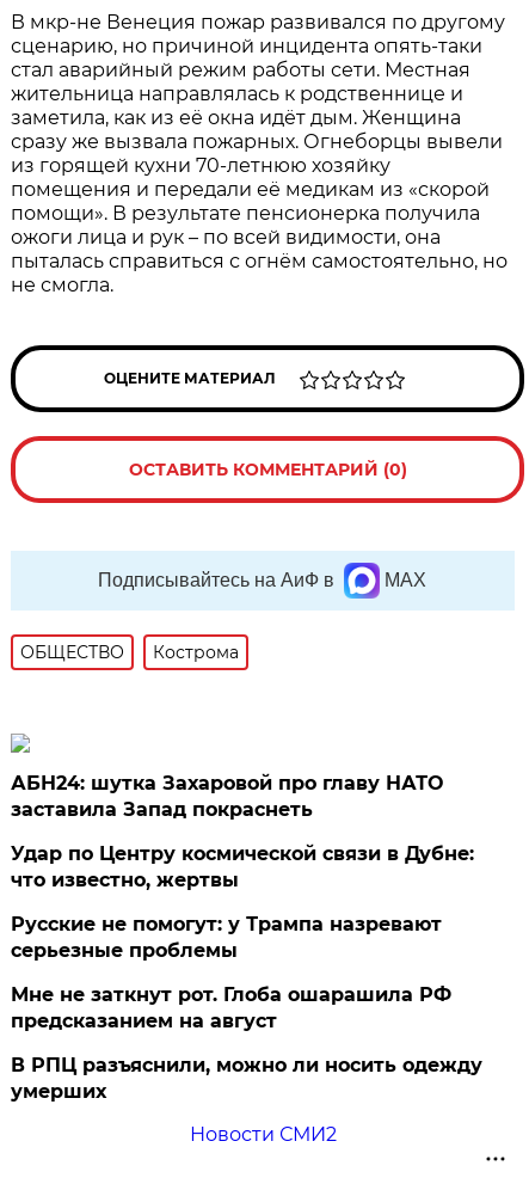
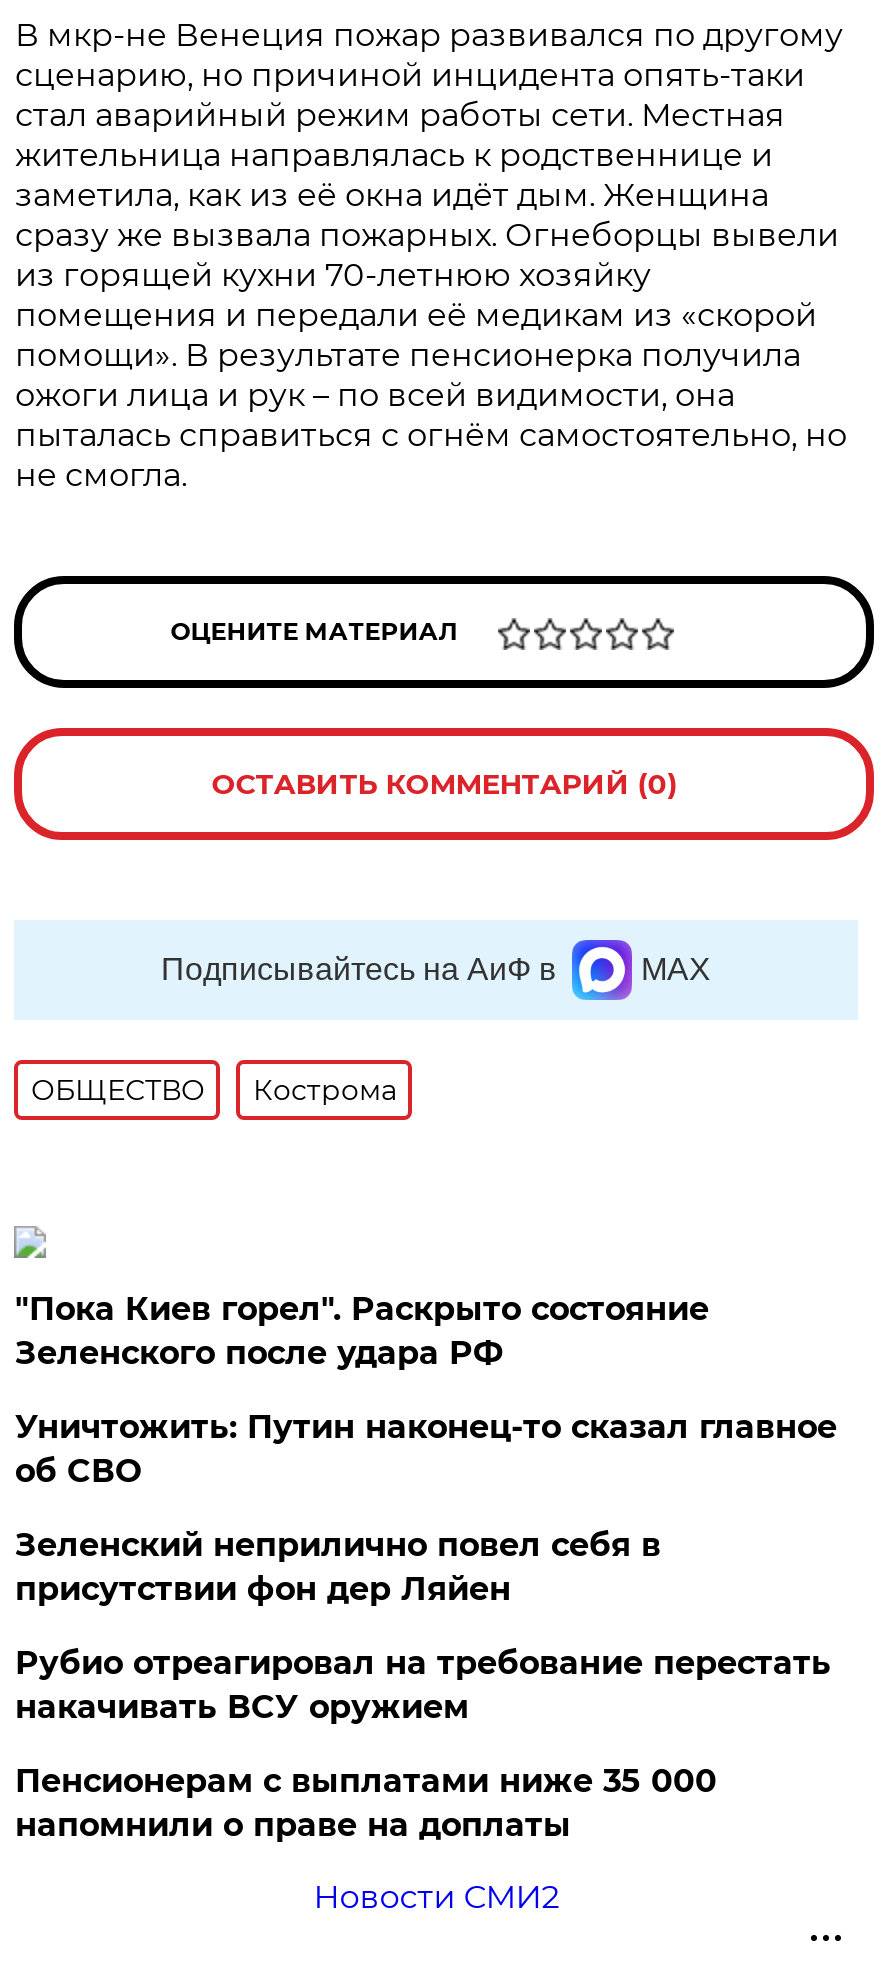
- АБН24: шутка Захаровой про главу НАТО
- заставила Запад покраснеть
+ "Пока Киев горел". Раскрыто состояние
+ Зеленского после удара РФ

- Удар по Центру космической связи в Дубне:
- что известно, жертвы
+ Уничтожить: Путин наконец-то сказал главное
+ об СВО

- Русские не помогут: у Трампа назревают
- серьезные проблемы
+ Зеленский неприлично повел cебя в
+ присутствии фон дер Ляйен

- Мне не заткнут рот. Глоба ошарашила РФ
- предсказанием на август
+ Рубио отреагировал на требование перестать
+ накачивать ВСУ оружием

- В РПЦ разъяснили, можно ли носить одежду
- умерших
+ Пенсионерам с выплатами ниже 35 000
+ напомнили о праве на доплаты
